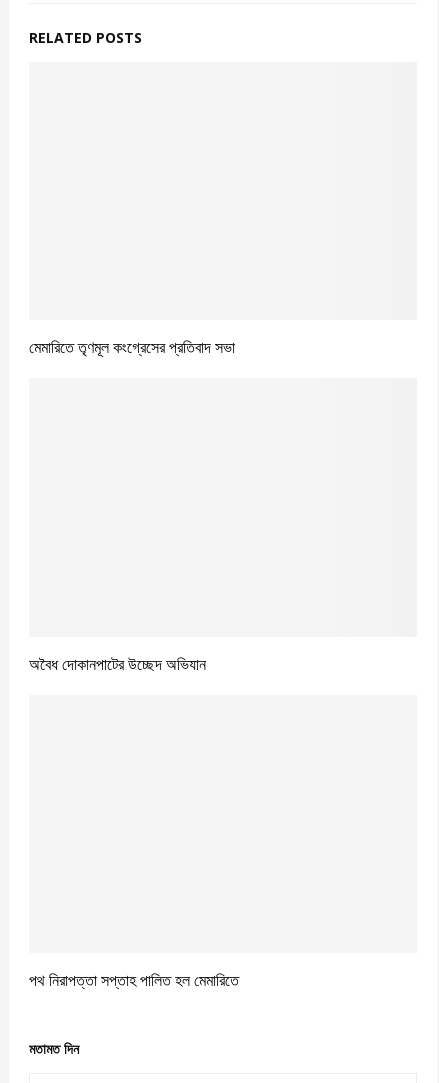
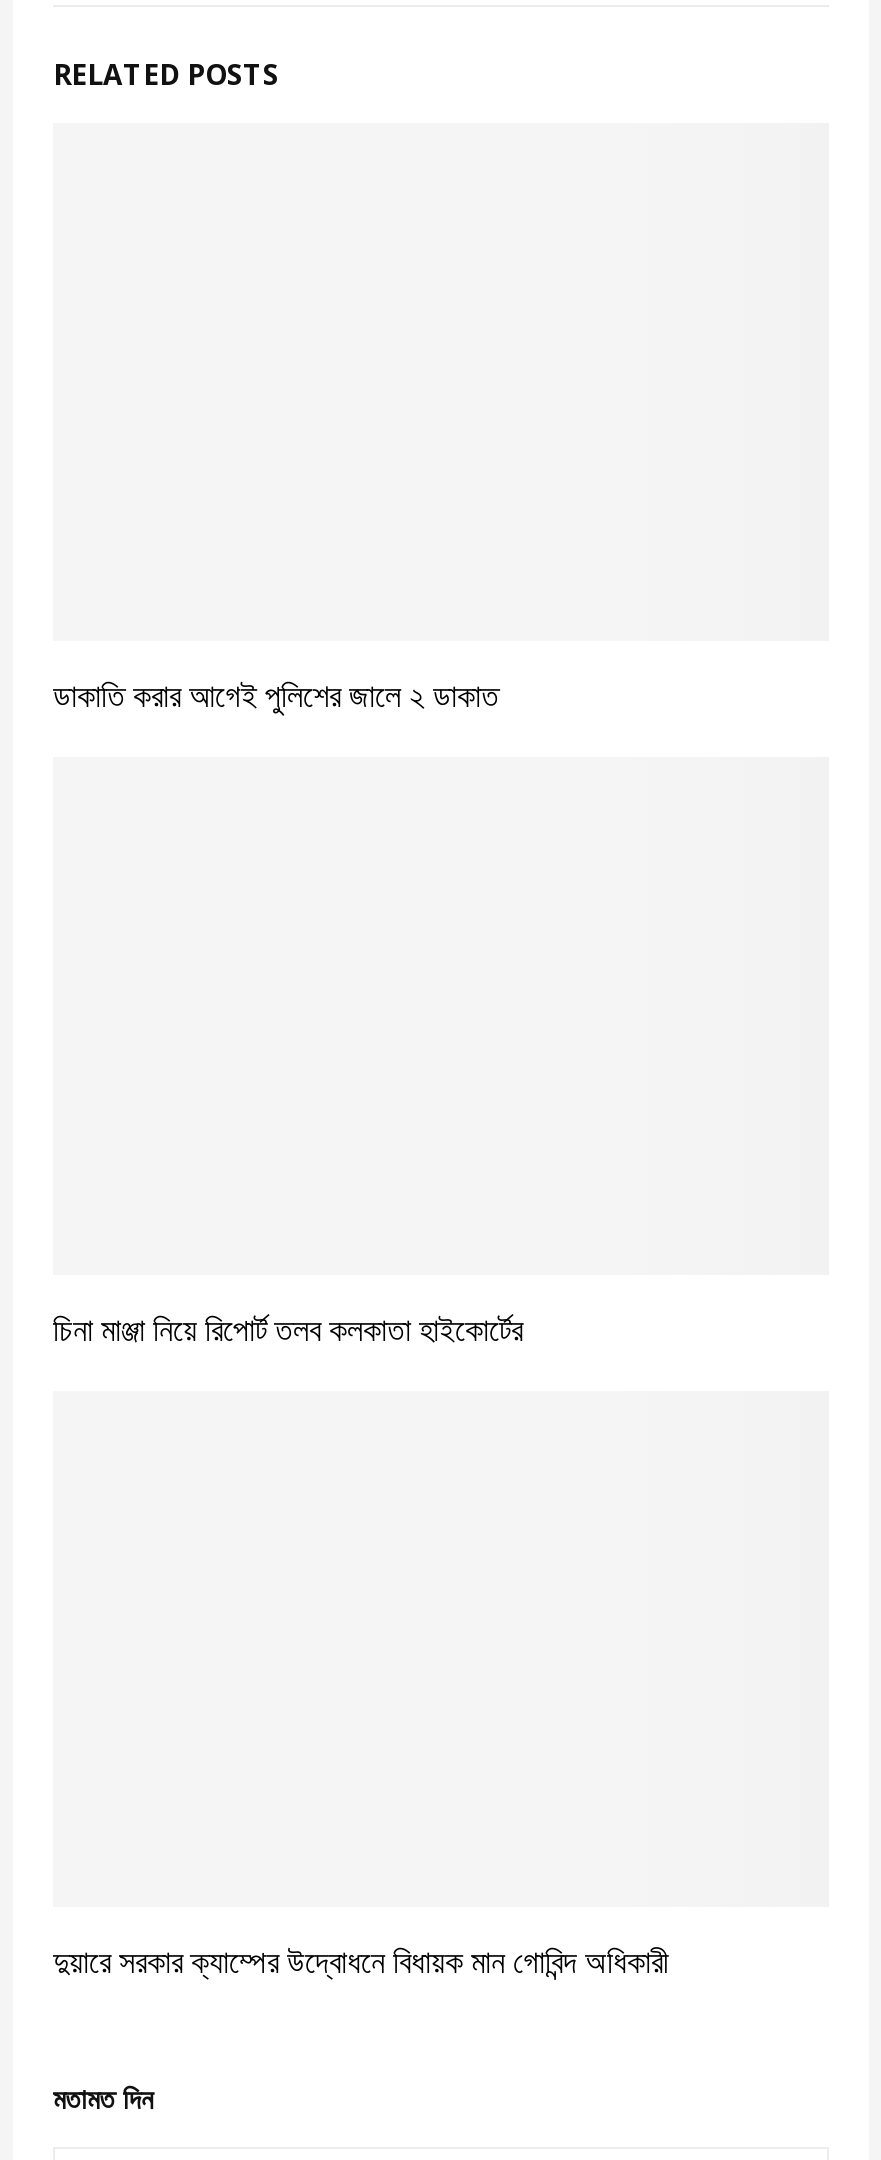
- মেমারিতে তৃণমূল কংগ্রেসের প্রতিবাদ সভা
+ ডাকাতি করার আগেই পুলিশের জালে ২ ডাকাত

- অবৈধ দোকানপাটের উচ্ছেদ অভিযান
+ চিনা মাঞ্জা নিয়ে রিপোর্ট তলব কলকাতা হাইকোর্টের

- পথ নিরাপত্তা সপ্তাহ পালিত হল মেমারিতে
+ দুয়ারে সরকার ক্যাম্পের উদ্বোধনে বিধায়ক মান গোবিন্দ অধিকারী
